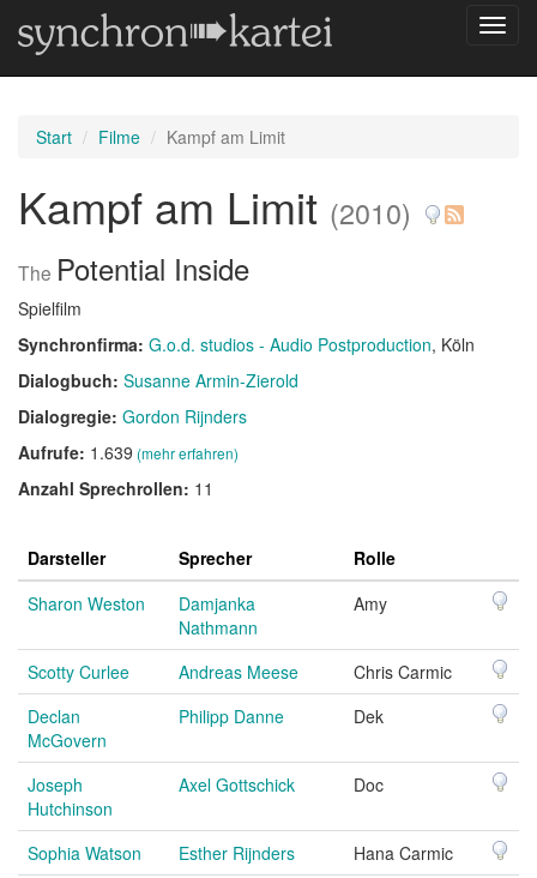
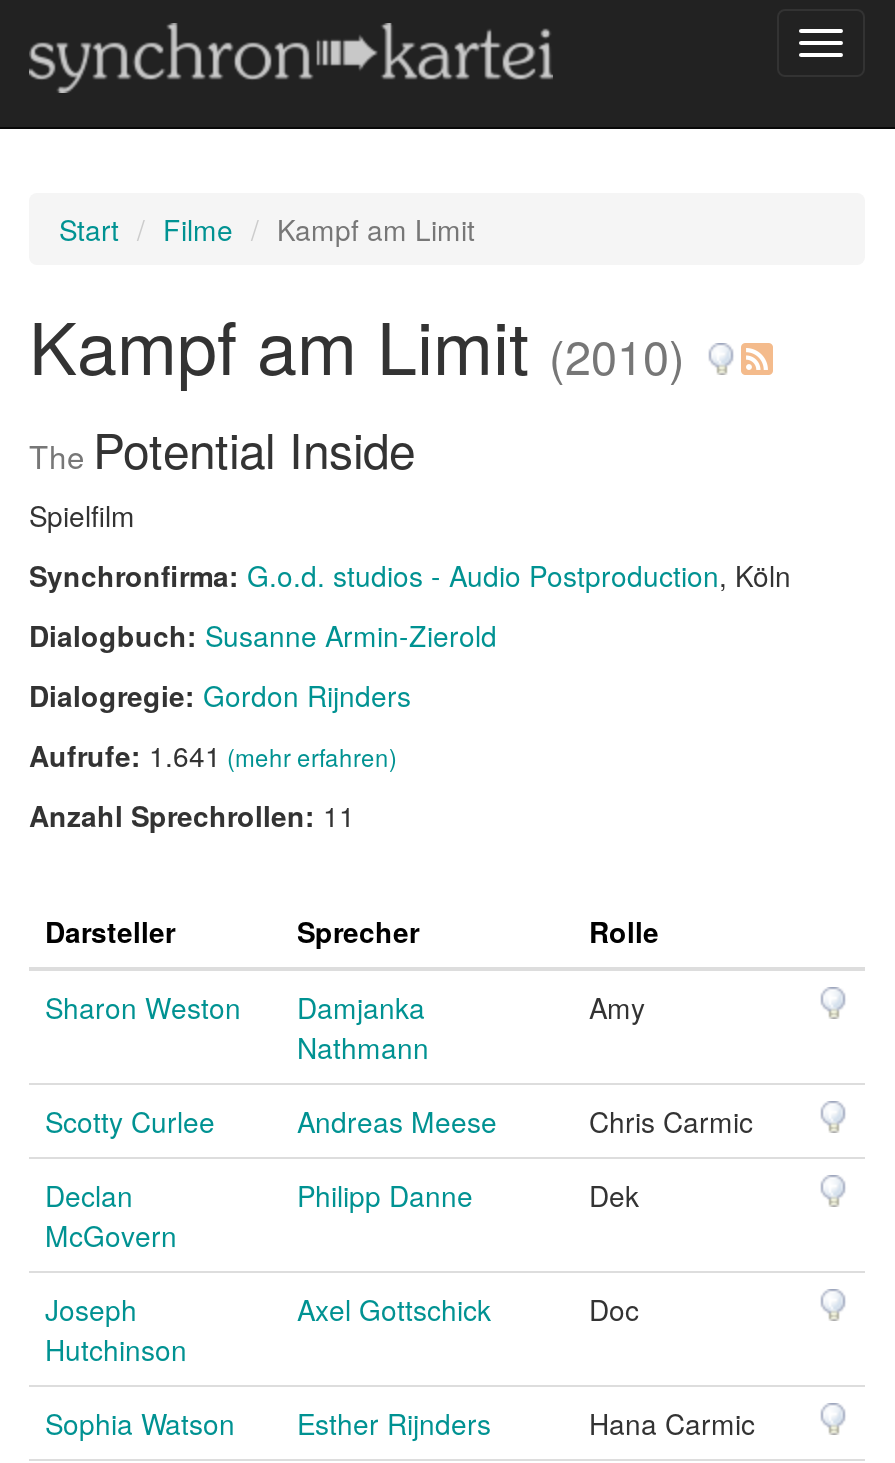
- Aufrufe: 1.639 (mehr erfahren)
+ Aufrufe: 1.641 (mehr erfahren)
